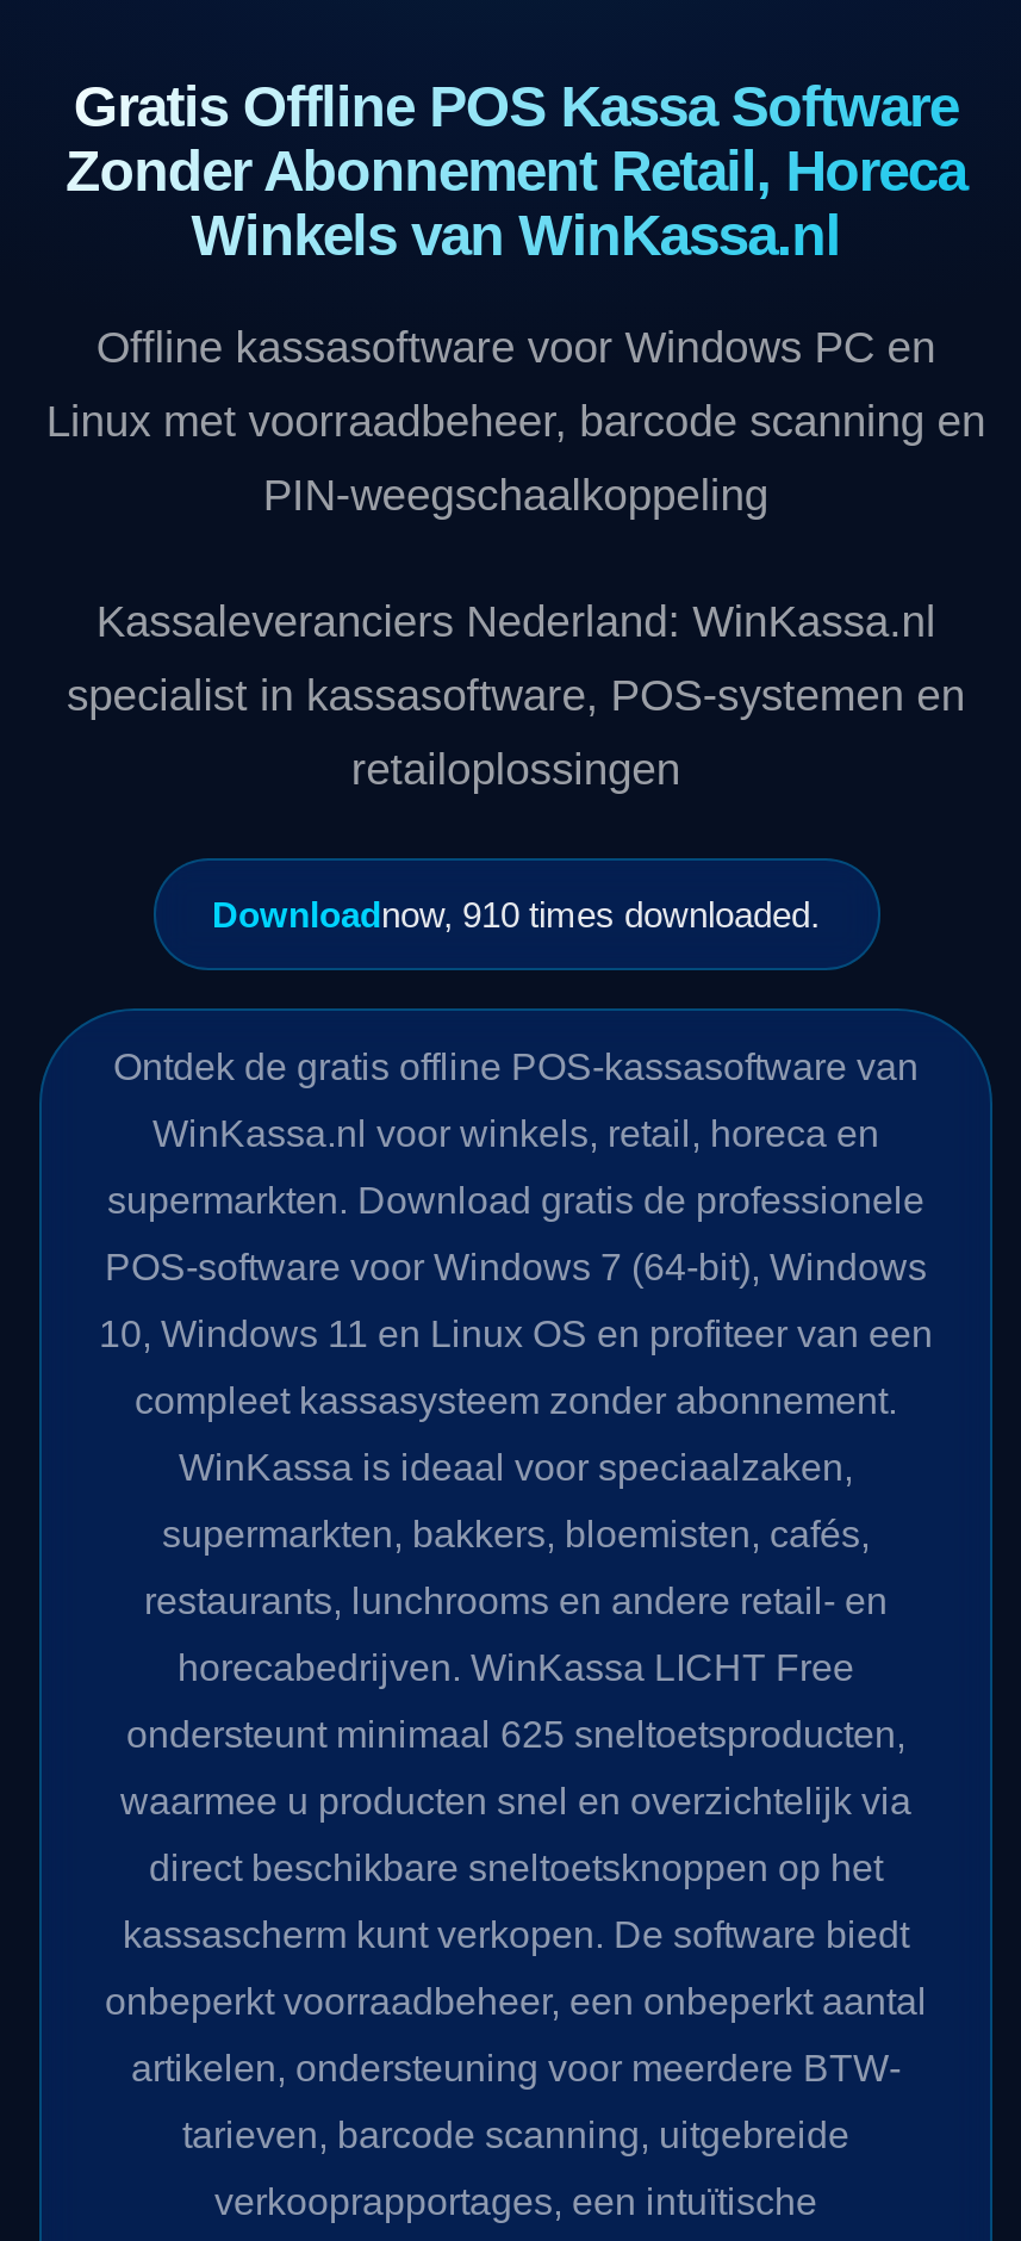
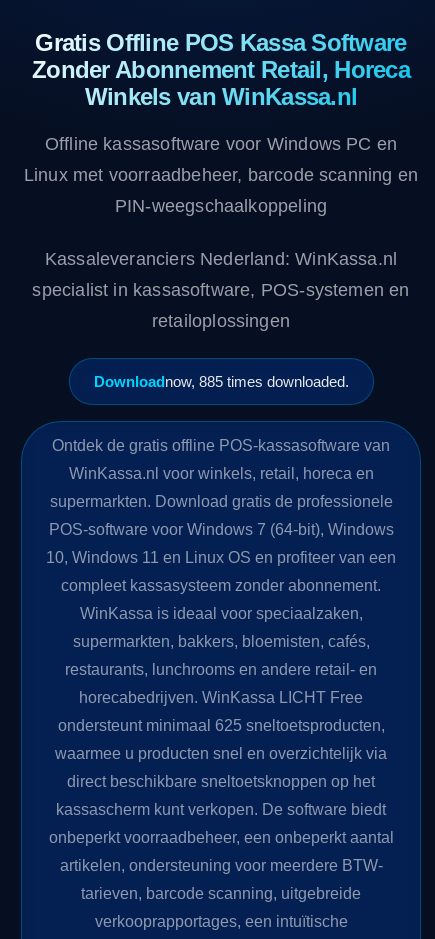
- Downloadnow, 910 times downloaded.
+ Downloadnow, 885 times downloaded.
